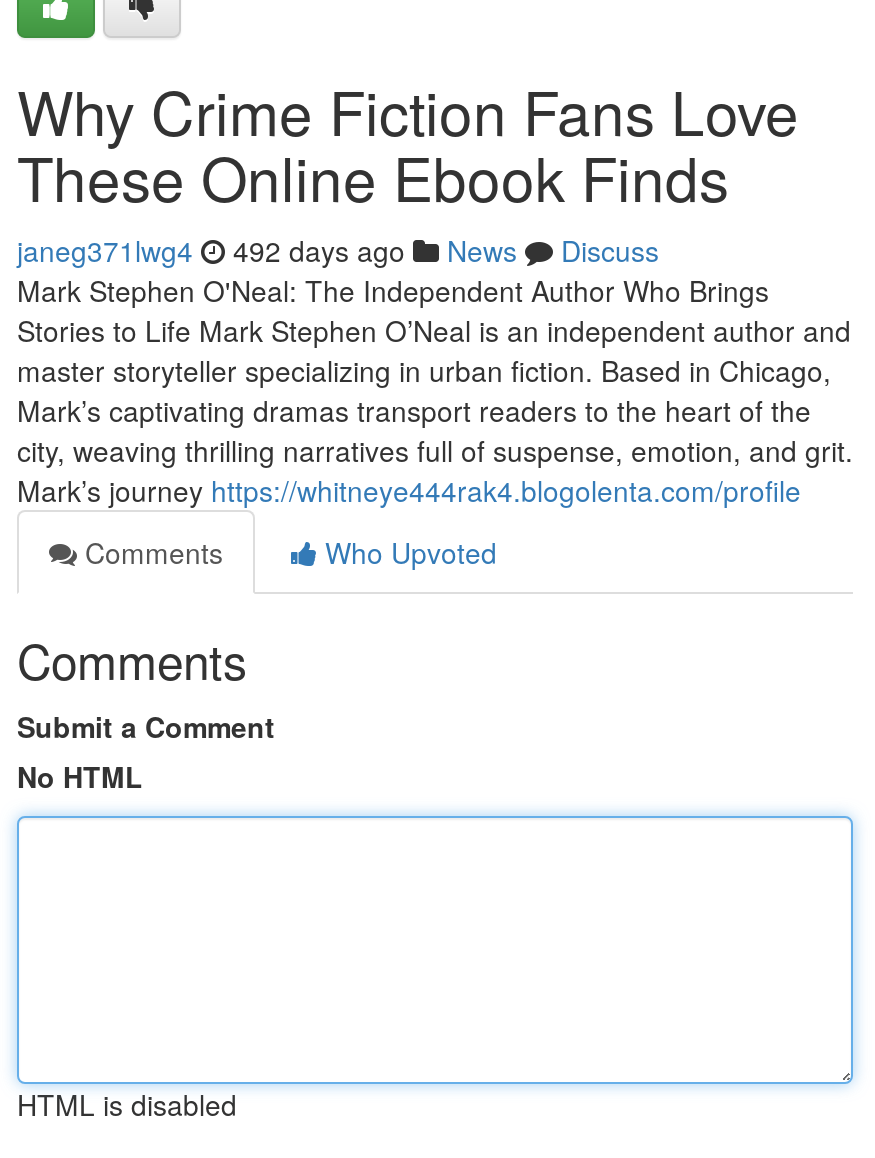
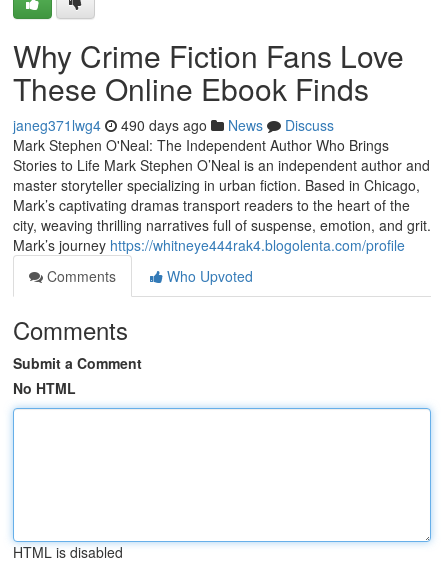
- janeg371lwg4 492 days ago News Discuss
+ janeg371lwg4 490 days ago News Discuss
